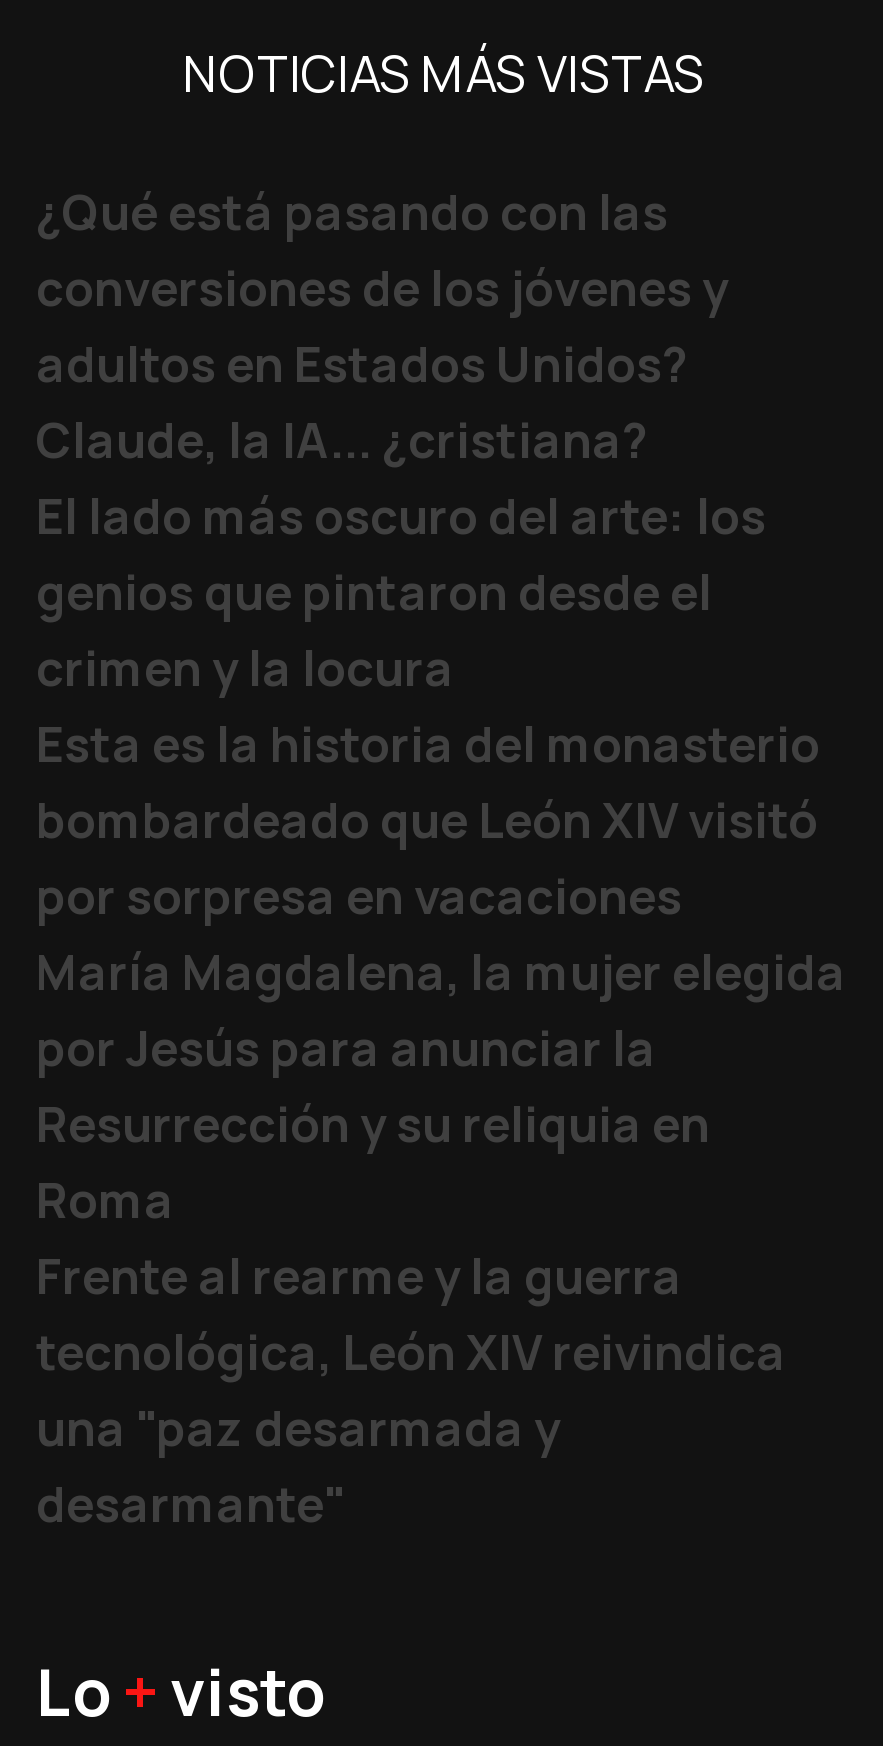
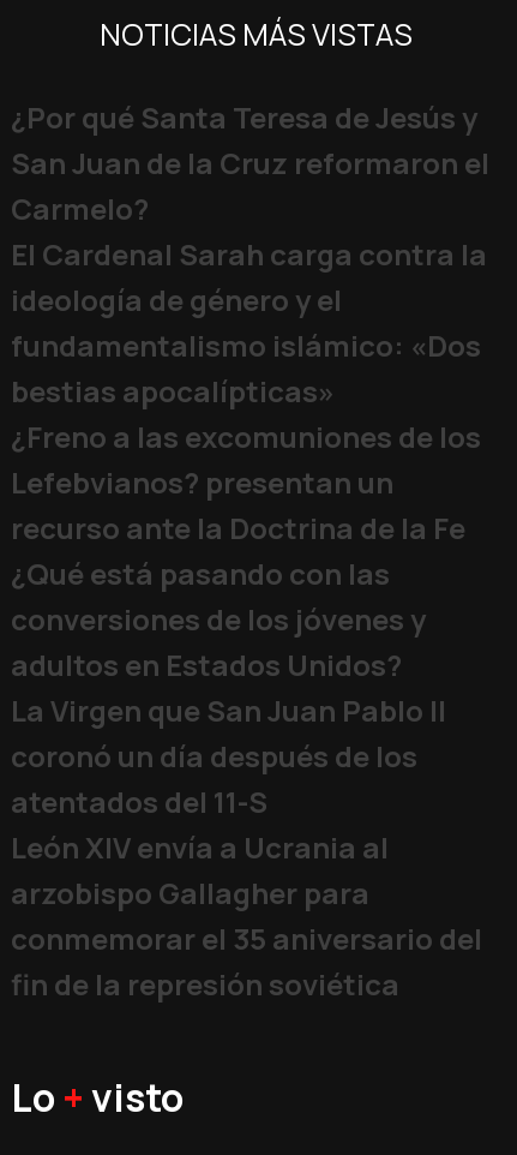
+ ¿Por qué Santa Teresa de Jesús y
+ San Juan de la Cruz reformaron el
+ Carmelo?
+ El Cardenal Sarah carga contra la
+ ideología de género y el
+ fundamentalismo islámico: «Dos
+ bestias apocalípticas»
+ ¿Freno a las excomuniones de los
+ Lefebvianos? presentan un
+ recurso ante la Doctrina de la Fe

moved down: ¿Qué está pasando con las | conversiones de los jóvenes y | adultos en Estados Unidos?

- Claude, la IA... ¿cristiana?
- El lado más oscuro del arte: los
- genios que pintaron desde el
- crimen y la locura
- Esta es la historia del monasterio
- bombardeado que León XIV visitó
- por sorpresa en vacaciones
- María Magdalena, la mujer elegida
- por Jesús para anunciar la
- Resurrección y su reliquia en
- Roma
- Frente al rearme y la guerra
- tecnológica, León XIV reivindica
- una "paz desarmada y
- desarmante"
+ La Virgen que San Juan Pablo II
+ coronó un día después de los
+ atentados del 11-S
+ León XIV envía a Ucrania al
+ arzobispo Gallagher para
+ conmemorar el 35 aniversario del
+ fin de la represión soviética
